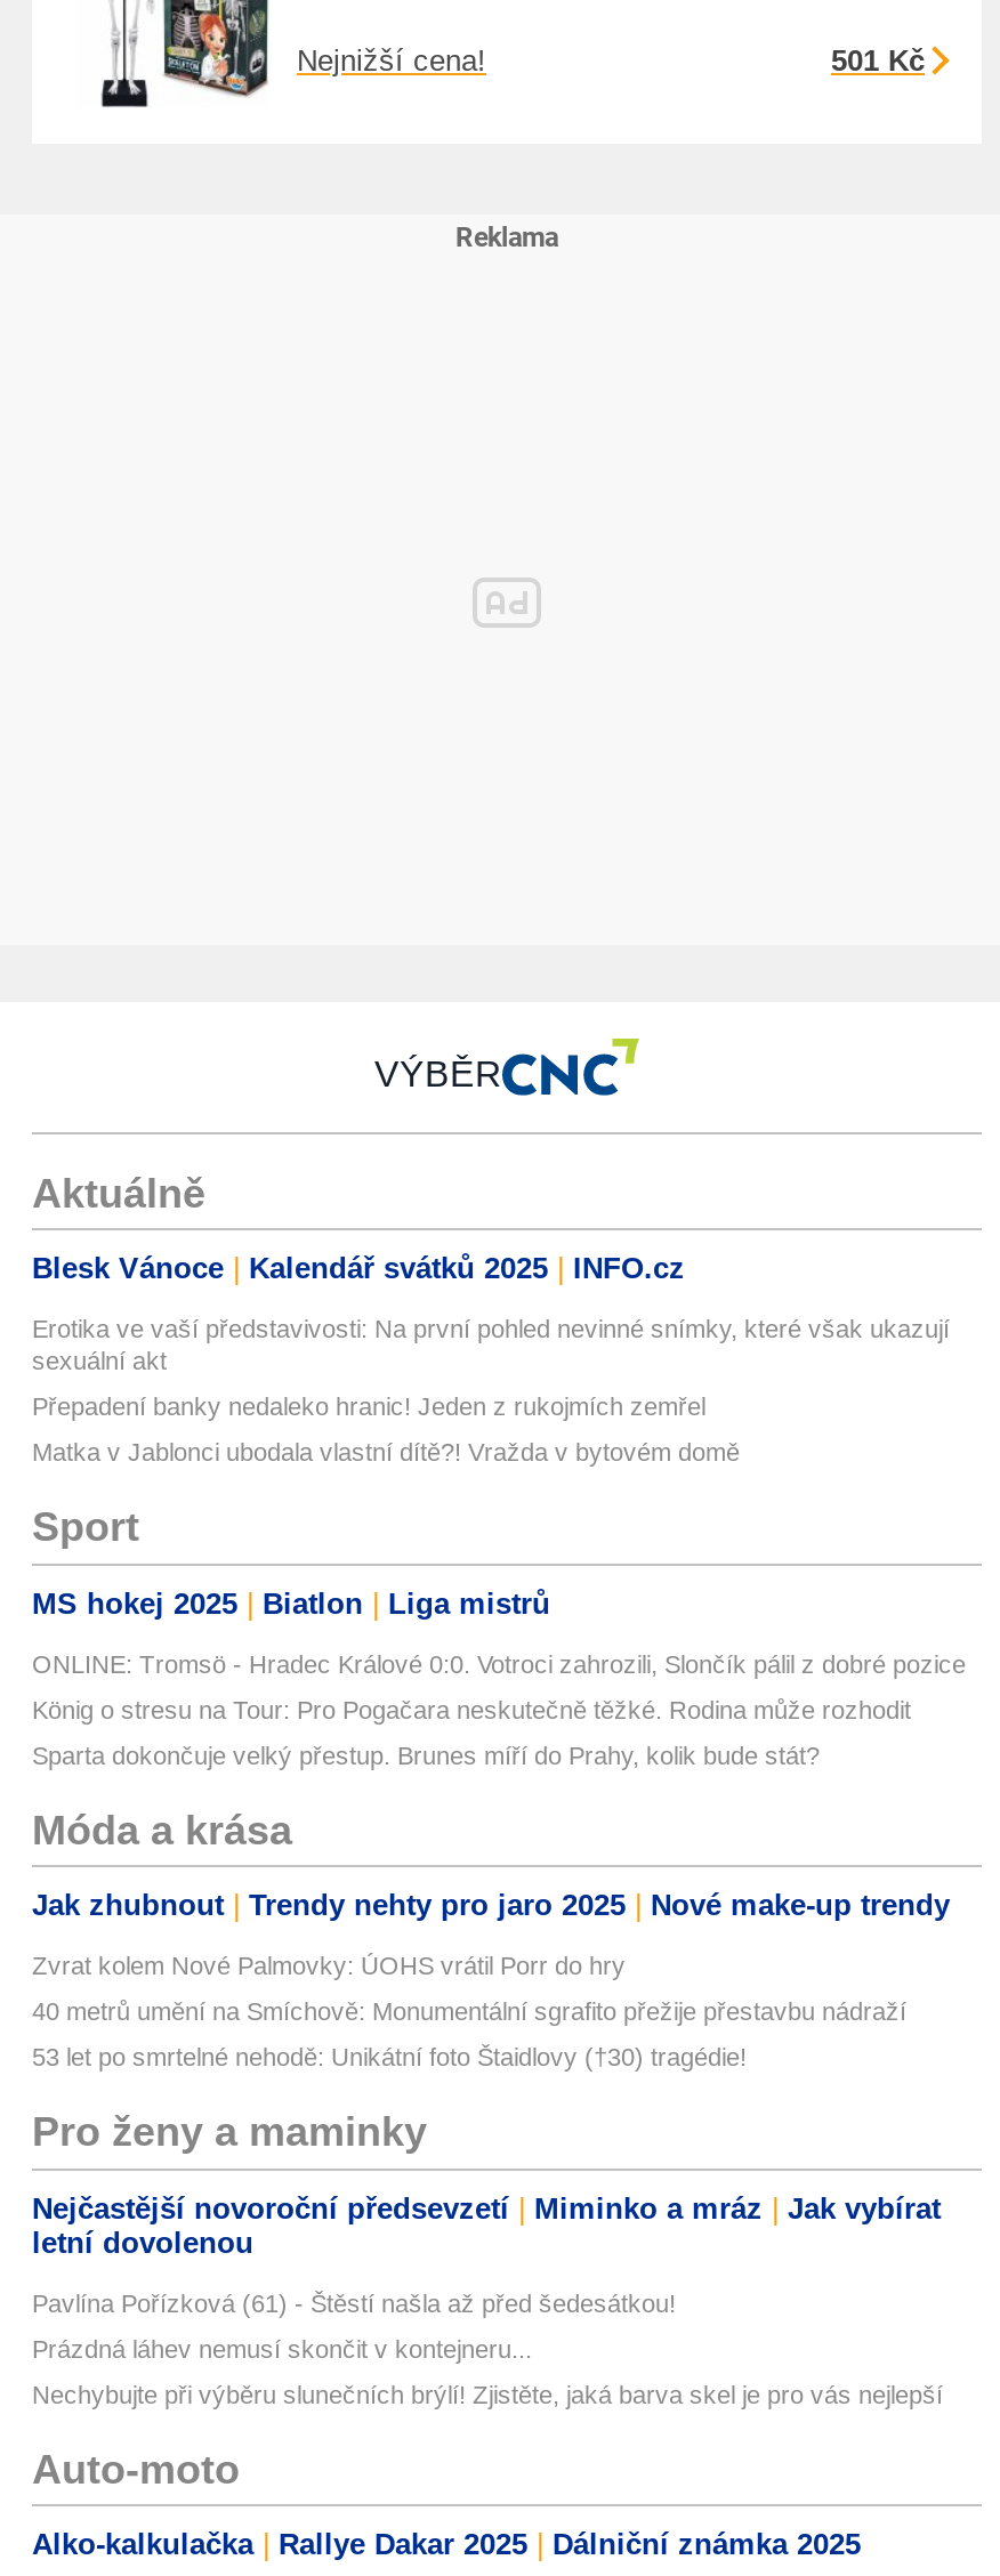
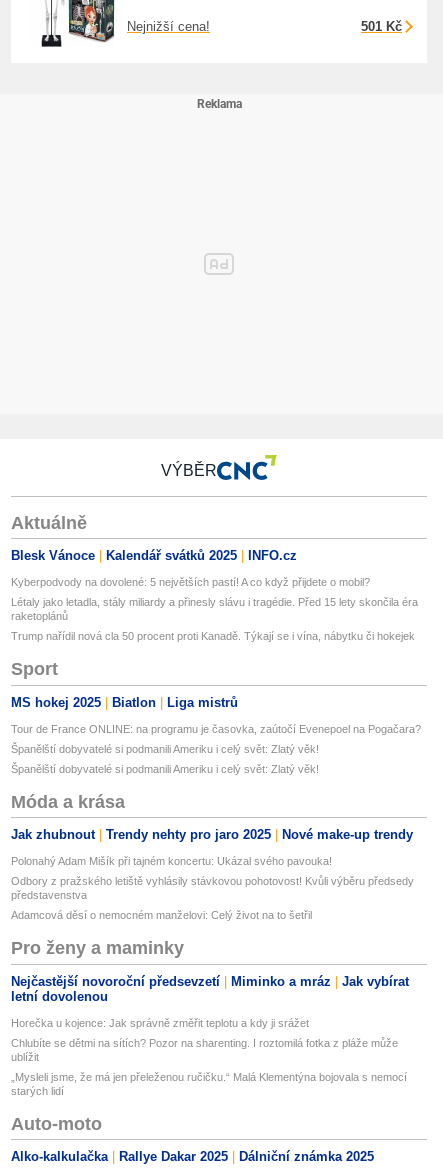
- Erotika ve vaší představivosti: Na první pohled nevinné snímky, které však ukazují
- sexuální akt
+ Kyberpodvody na dovolené: 5 největších pastí! A co když přijdete o mobil?

- Přepadení banky nedaleko hranic! Jeden z rukojmích zemřel
+ Létaly jako letadla, stály miliardy a přinesly slávu i tragédie. Před 15 lety skončila éra
+ raketoplánů

- Matka v Jablonci ubodala vlastní dítě?! Vražda v bytovém domě
+ Trump nařídil nová cla 50 procent proti Kanadě. Týkají se i vína, nábytku či hokejek

- ONLINE: Tromsö - Hradec Králové 0:0. Votroci zahrozili, Slončík pálil z dobré pozice
+ Tour de France ONLINE: na programu je časovka, zaútočí Evenepoel na Pogačara?

- König o stresu na Tour: Pro Pogačara neskutečně těžké. Rodina může rozhodit
+ Španělští dobyvatelé si podmanili Ameriku i celý svět: Zlatý věk!

- Sparta dokončuje velký přestup. Brunes míří do Prahy, kolik bude stát?
+ Španělští dobyvatelé si podmanili Ameriku i celý svět: Zlatý věk!

- Zvrat kolem Nové Palmovky: ÚOHS vrátil Porr do hry
+ Polonahý Adam Mišík při tajném koncertu: Ukázal svého pavouka!

- 40 metrů umění na Smíchově: Monumentální sgrafito přežije přestavbu nádraží
+ Odbory z pražského letiště vyhlásily stávkovou pohotovost! Kvůli výběru předsedy
+ představenstva

- 53 let po smrtelné nehodě: Unikátní foto Štaidlovy (†30) tragédie!
+ Adamcová děsí o nemocném manželovi: Celý život na to šetřil

- Pavlína Pořízková (61) - Štěstí našla až před šedesátkou!
+ Horečka u kojence: Jak správně změřit teplotu a kdy ji srážet

- Prázdná láhev nemusí skončit v kontejneru...
+ Chlubíte se dětmi na sítích? Pozor na sharenting. I roztomilá fotka z pláže může
+ ublížit

- Nechybujte při výběru slunečních brýlí! Zjistěte, jaká barva skel je pro vás nejlepší
+ „Mysleli jsme, že má jen přeleženou ručičku.“ Malá Klementýna bojovala s nemocí
+ starých lidí
